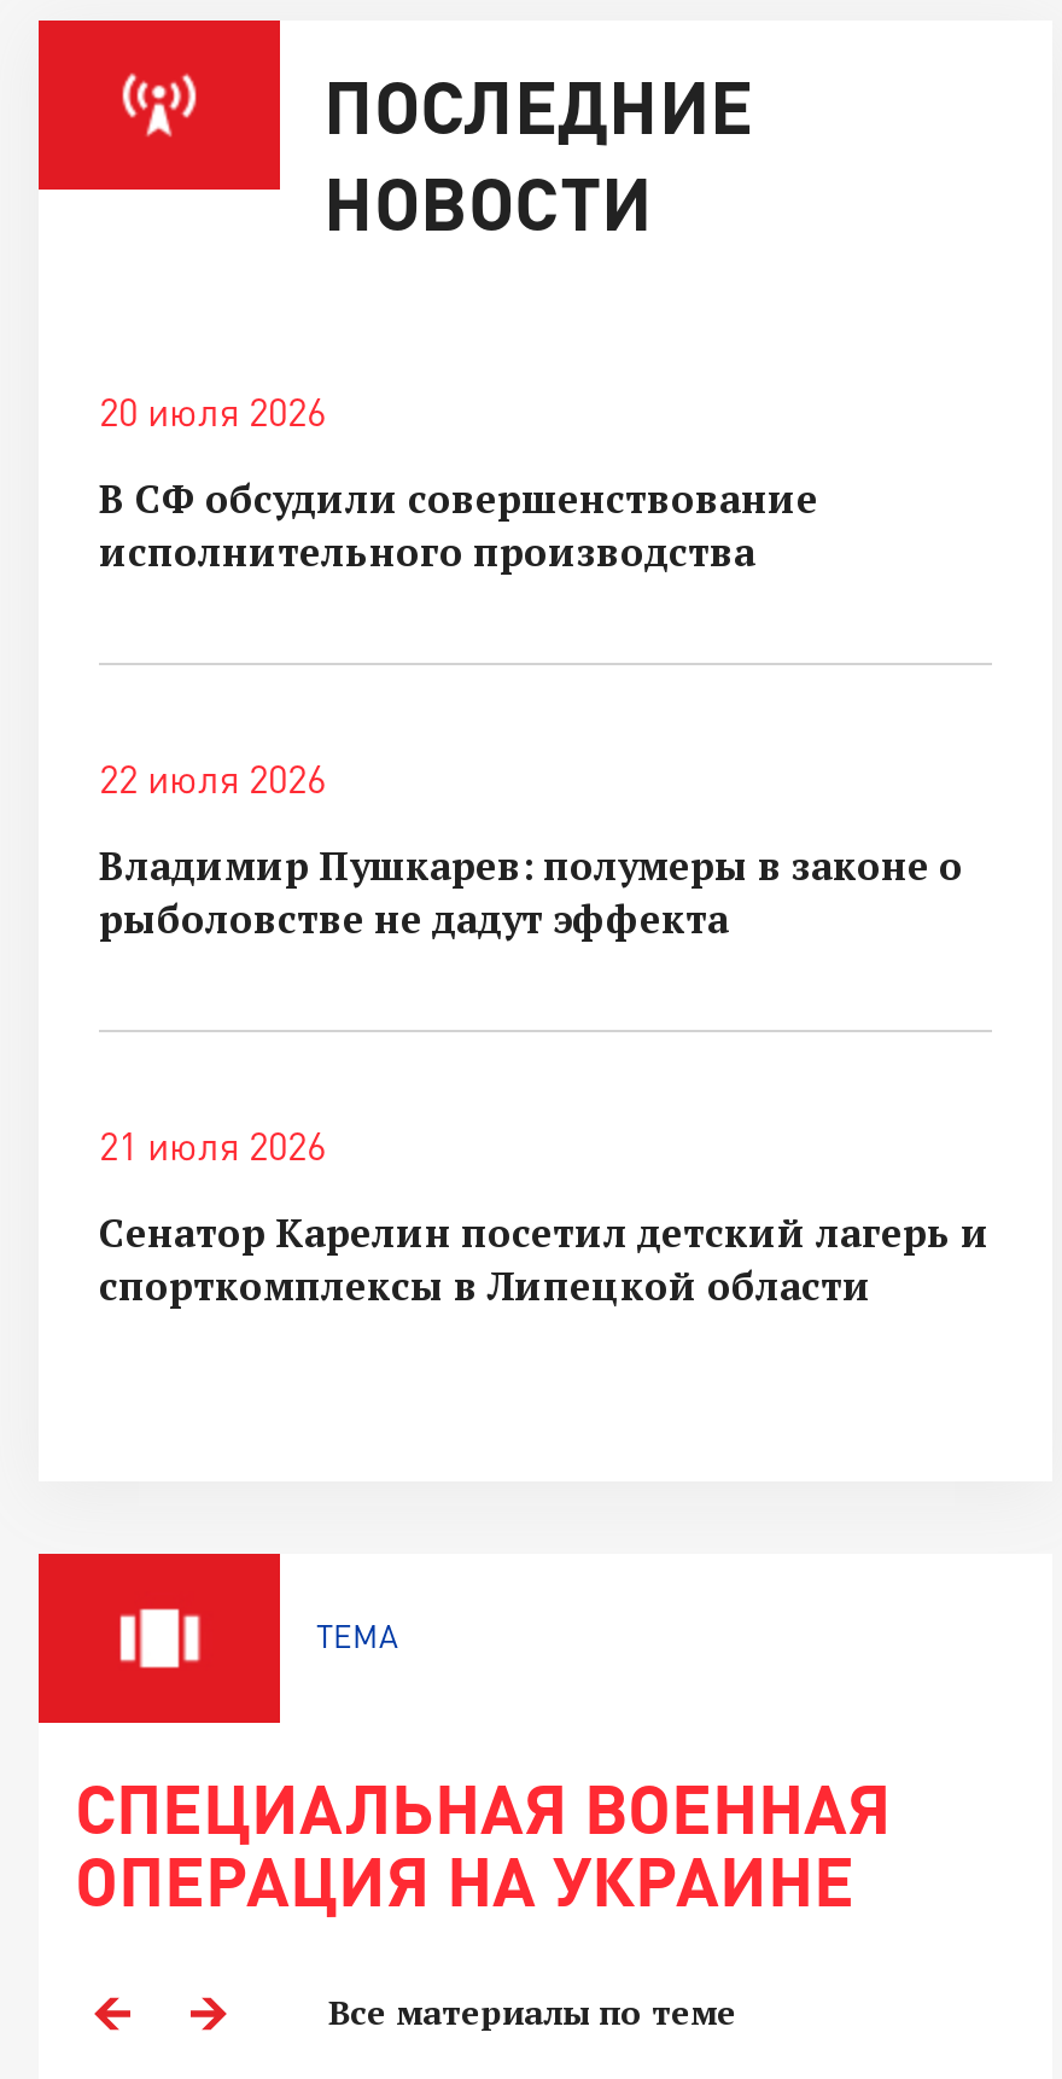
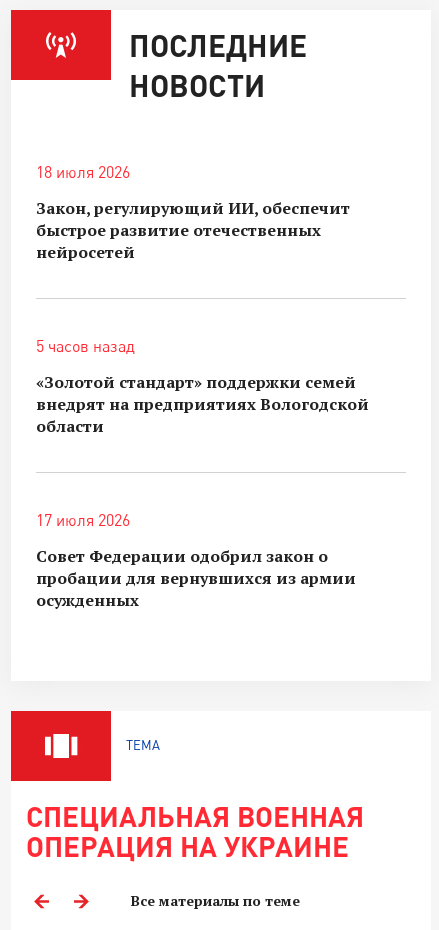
- 20 июля 2026
+ 18 июля 2026

- В СФ обсудили совершенствование
- исполнительного производства
+ Закон, регулирующий ИИ, обеспечит
+ быстрое развитие отечественных
+ нейросетей

- 22 июля 2026
+ 5 часов назад

- Владимир Пушкарев: полумеры в законе о
- рыболовстве не дадут эффекта
+ «Золотой стандарт» поддержки семей
+ внедрят на предприятиях Вологодской
+ области

- 21 июля 2026
+ 17 июля 2026

- Сенатор Карелин посетил детский лагерь и
- спорткомплексы в Липецкой области
+ Совет Федерации одобрил закон о
+ пробации для вернувшихся из армии
+ осужденных
